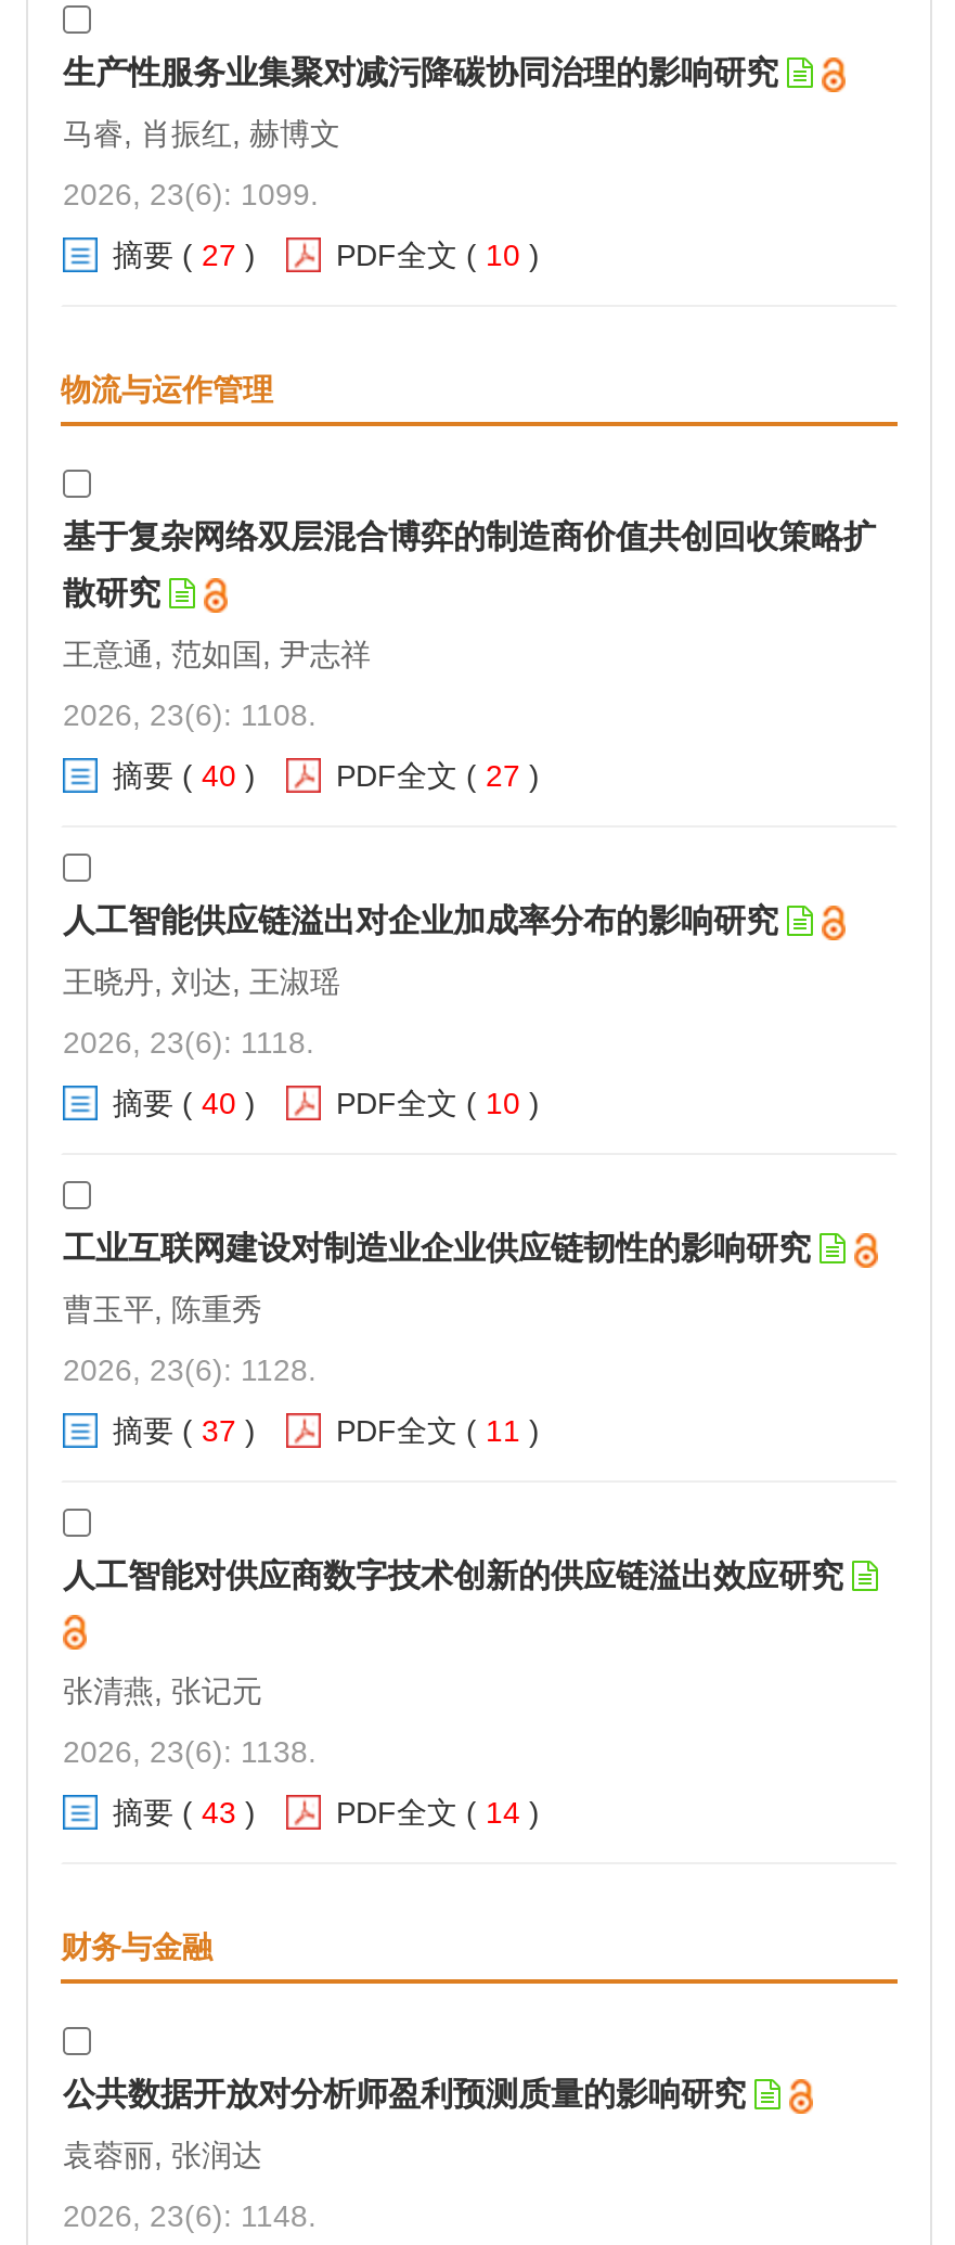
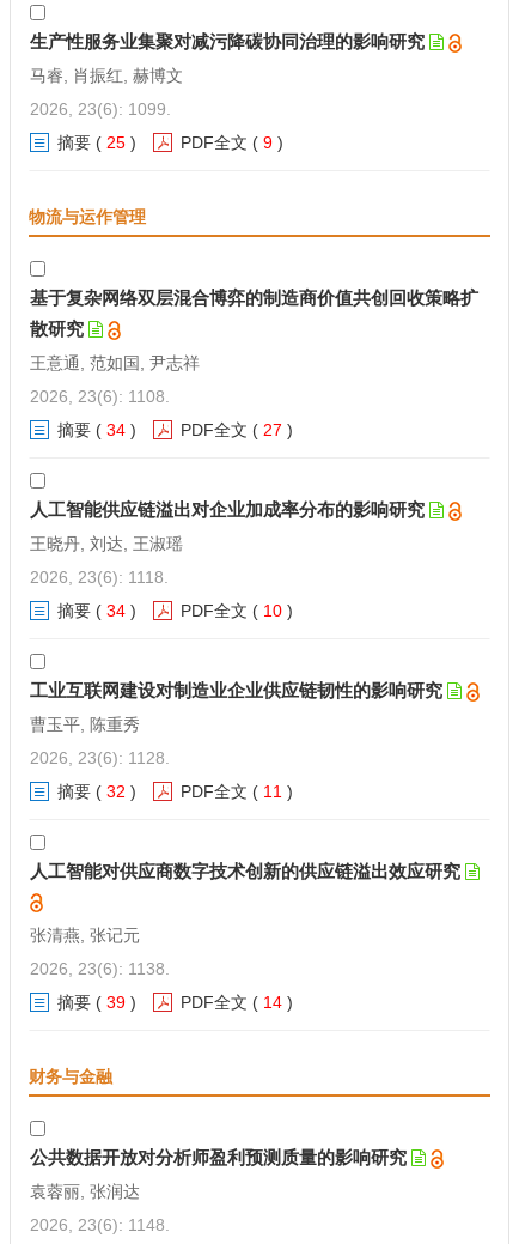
- 摘要( 27)
+ 摘要( 25)

- PDF全文 ( 10)
+ PDF全文 ( 9)

- 摘要( 40)
+ 摘要( 34)

- 摘要( 40)
+ 摘要( 34)

- 摘要( 37)
+ 摘要( 32)

- 摘要( 43)
+ 摘要( 39)
